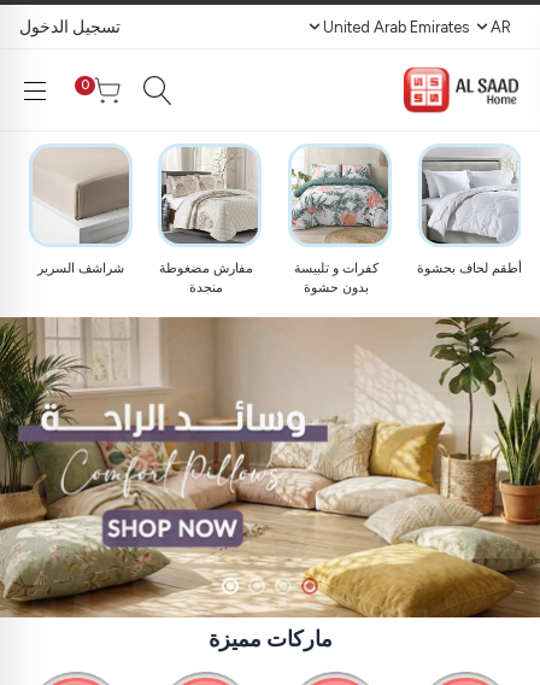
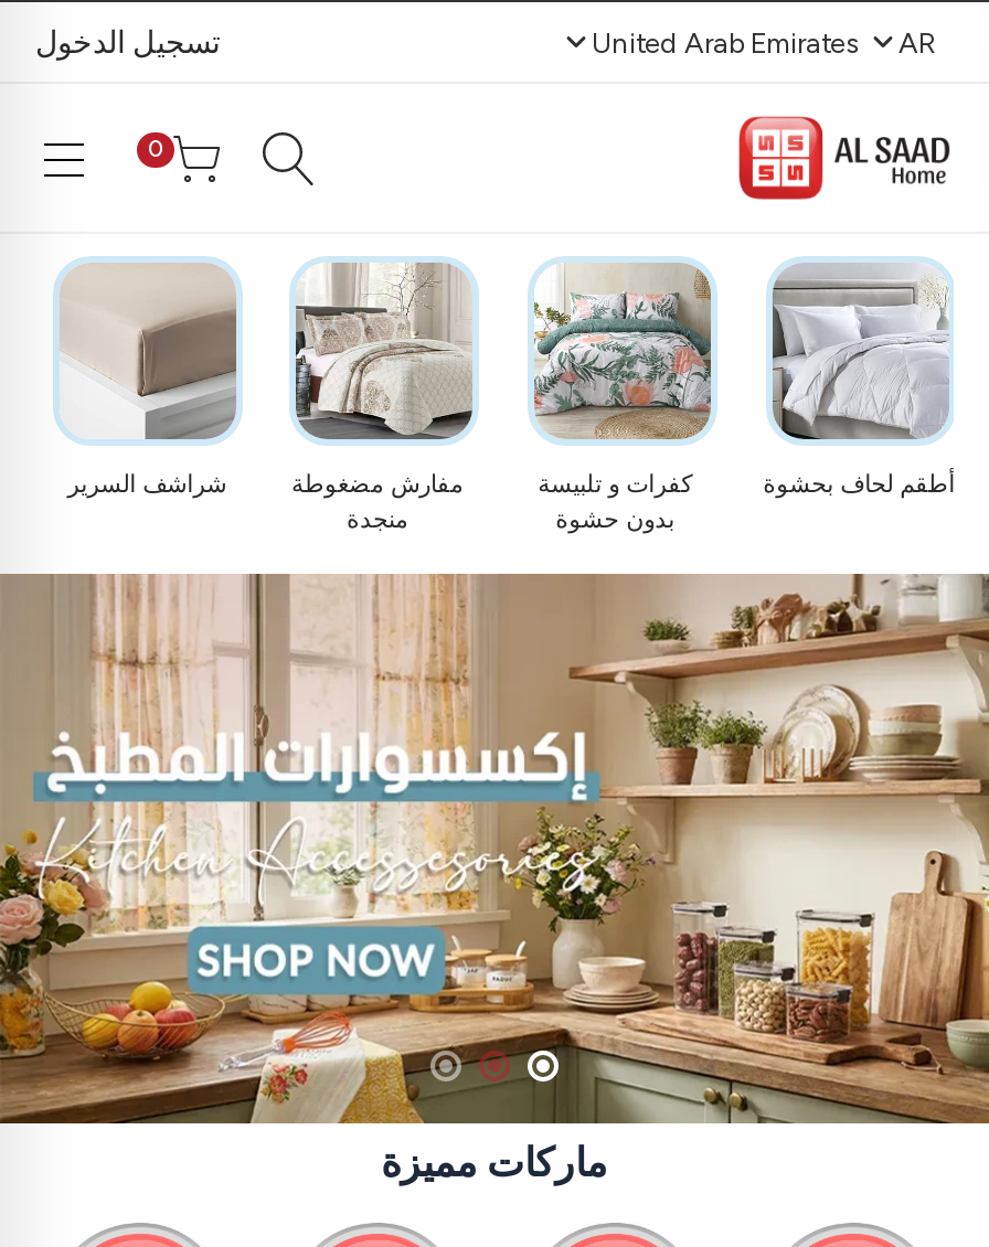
- [image]
+ [image]
